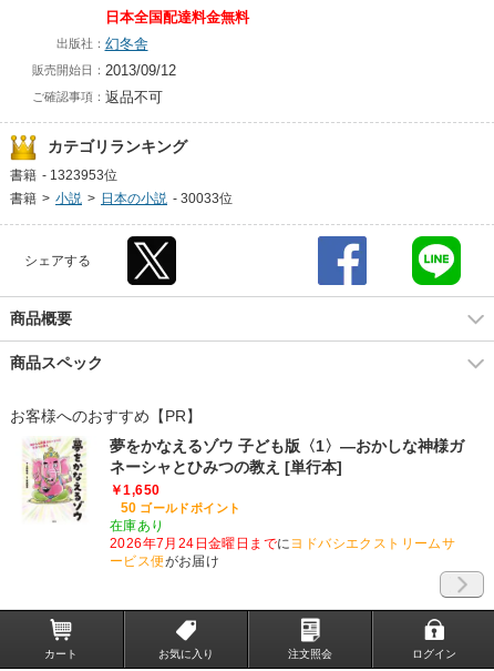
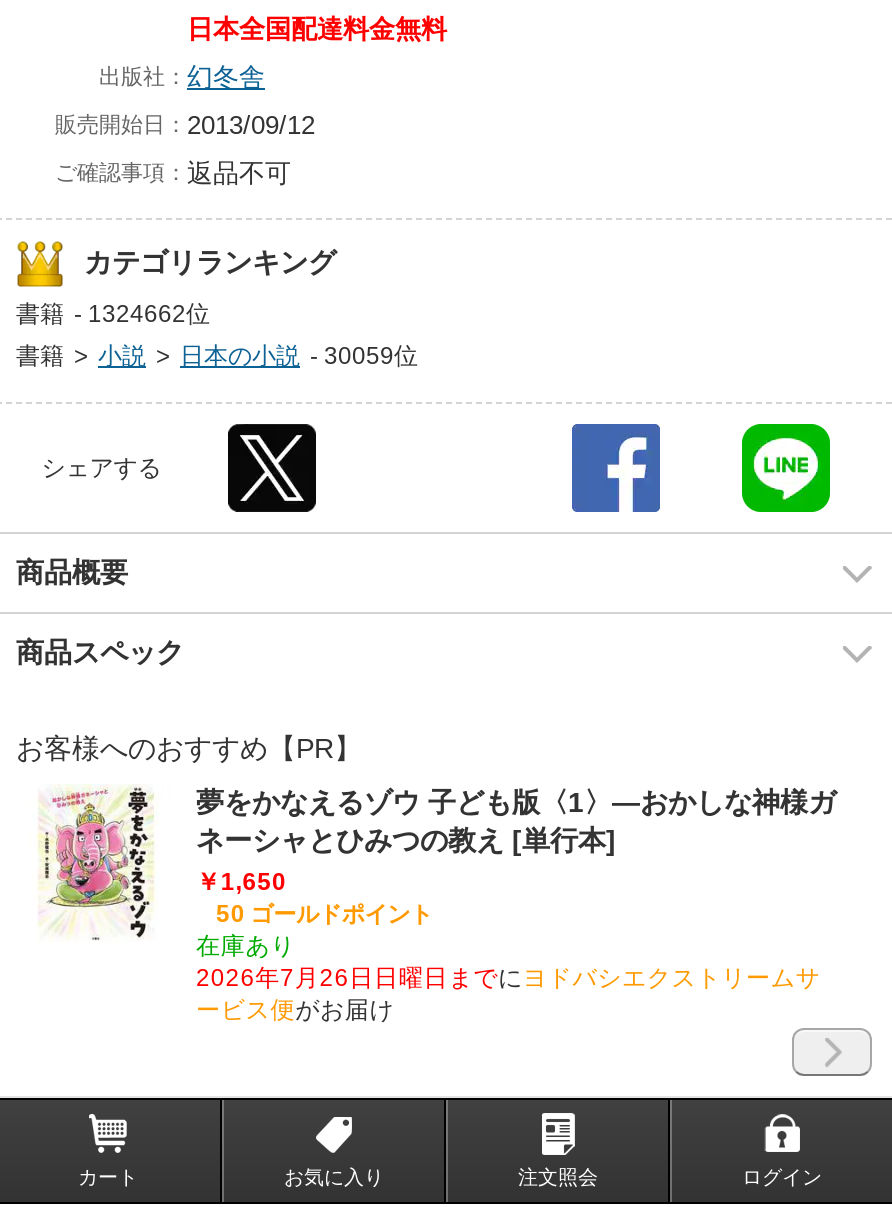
- 書籍 - 1323953位
+ 書籍 - 1324662位

- 書籍 > 小説 > 日本の小説 - 30033位
+ 書籍 > 小説 > 日本の小説 - 30059位

- 2026年7月24日金曜日までにヨドバシエクストリームサ
+ 2026年7月26日日曜日までにヨドバシエクストリームサ
